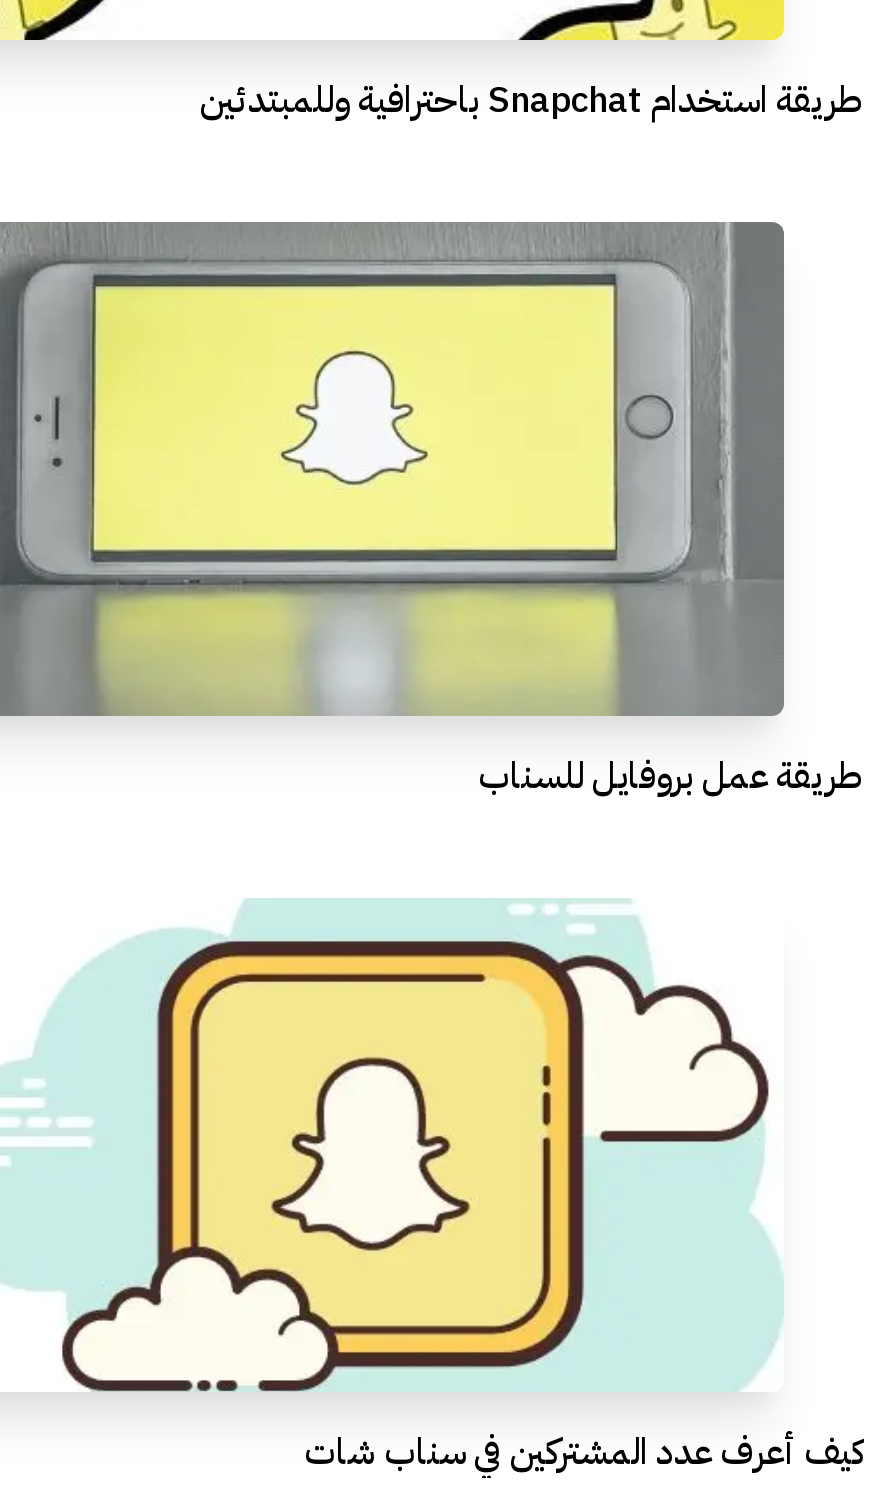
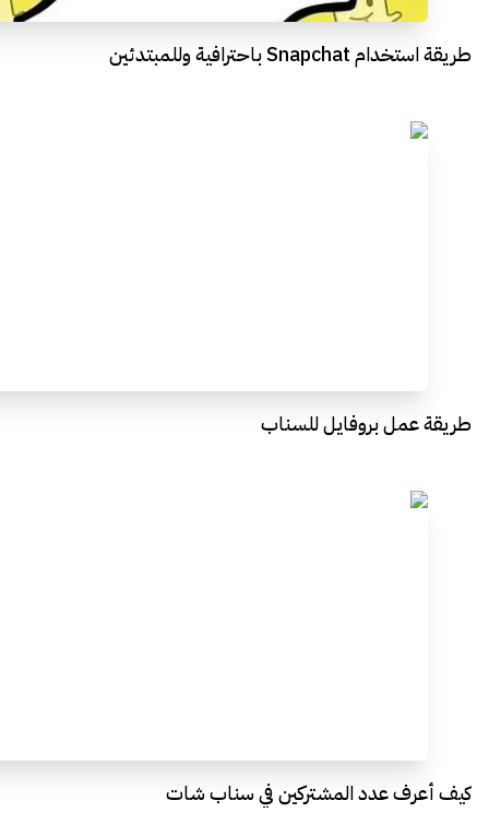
- [image]

- [image]
